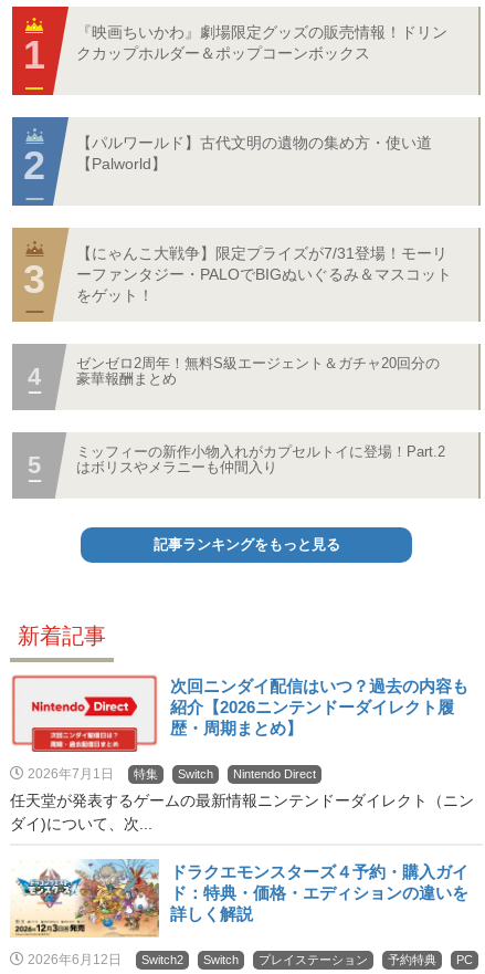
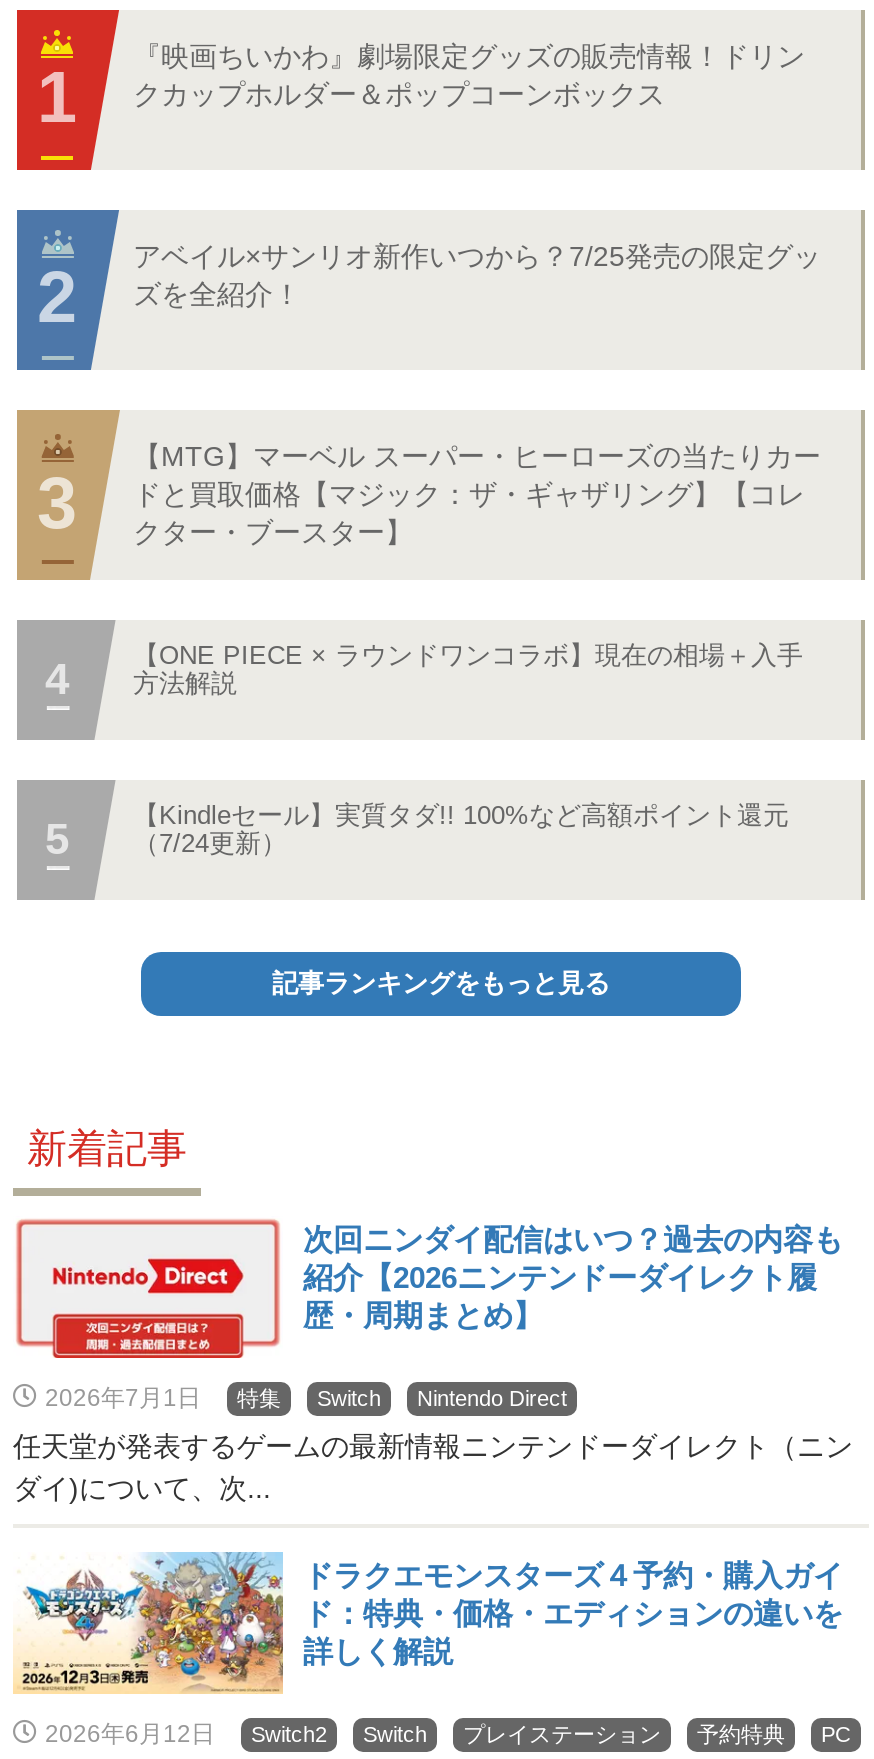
- 【パルワールド】古代文明の遺物の集め方・使い道
- 【Palworld】
+ アベイル×サンリオ新作いつから？7/25発売の限定グッ
+ ズを全紹介！

- 【にゃんこ大戦争】限定プライズが7/31登場！モーリ
- ーファンタジー・PALOでBIGぬいぐるみ＆マスコット
- をゲット！
+ 【MTG】マーベル スーパー・ヒーローズの当たりカー
+ ドと買取価格【マジック：ザ・ギャザリング】【コレ
+ クター・ブースター】

- ゼンゼロ2周年！無料S級エージェント＆ガチャ20回分の
- 豪華報酬まとめ
+ 【ONE PIECE × ラウンドワンコラボ】現在の相場＋入手
+ 方法解説

- ミッフィーの新作小物入れがカプセルトイに登場！Part.2
- はボリスやメラニーも仲間入り
+ 【Kindleセール】実質タダ!! 100%など高額ポイント還元
+ （7/24更新）
